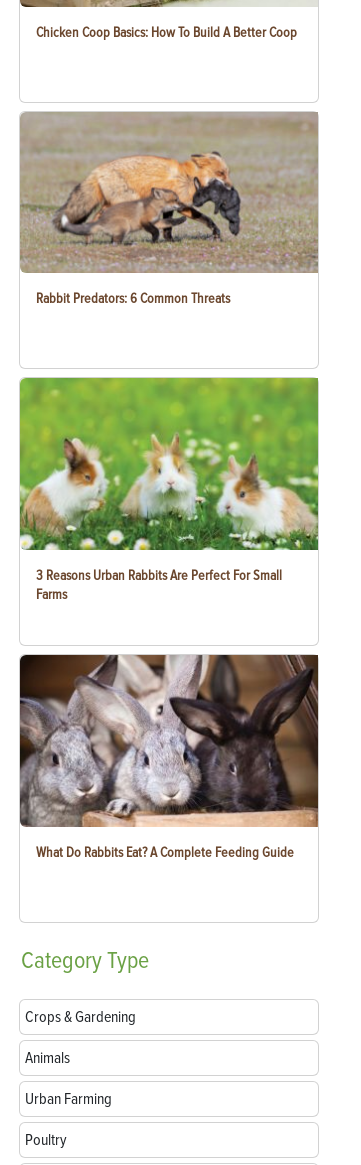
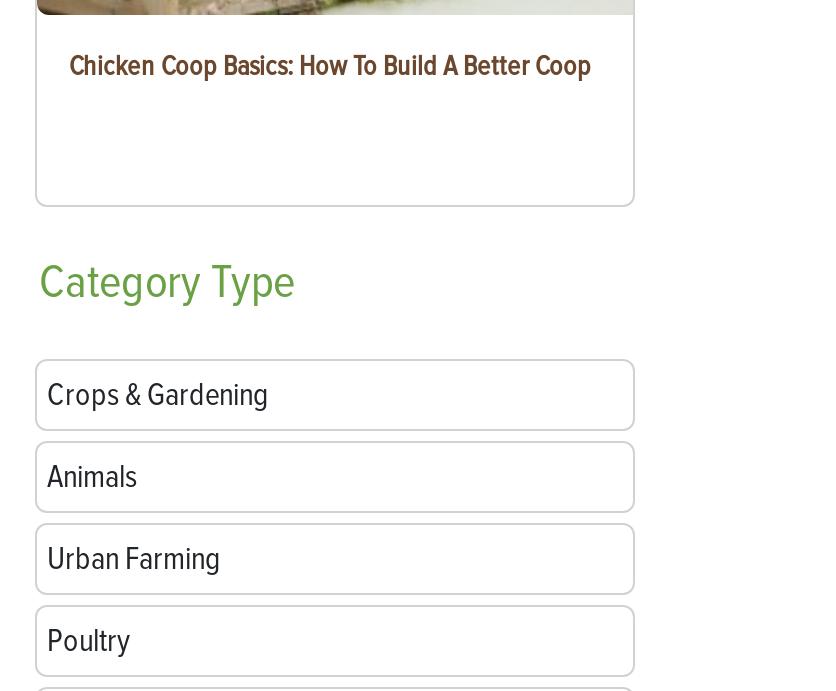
- [image]
- Rabbit Predators: 6 Common Threats

- [image]
- 3 Reasons Urban Rabbits Are Perfect For Small
- Farms

- [image]
- What Do Rabbits Eat? A Complete Feeding Guide
